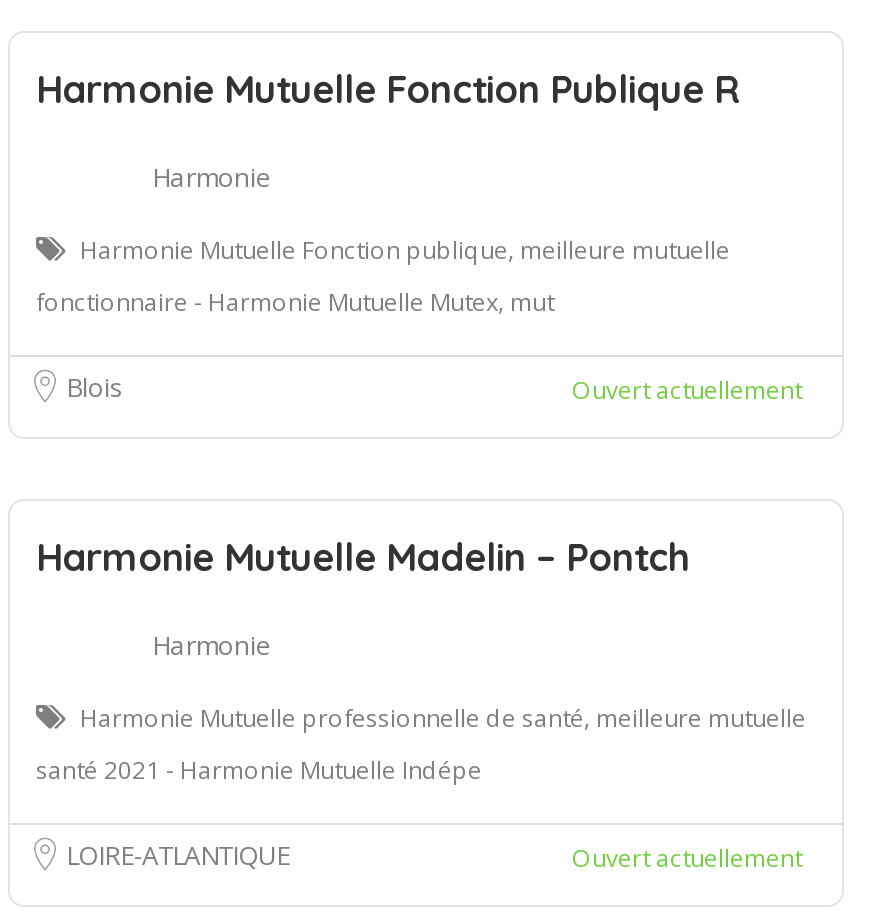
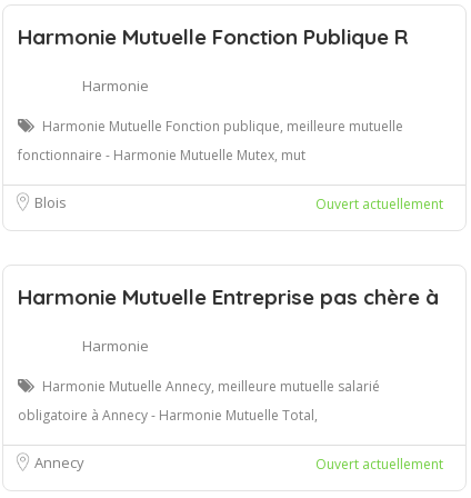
- Harmonie Mutuelle Madelin – Pontch
+ Harmonie Mutuelle Entreprise pas chère à

- Harmonie Mutuelle professionnelle de santé, meilleure mutuelle
+ Harmonie Mutuelle Annecy, meilleure mutuelle salarié

- santé 2021 - Harmonie Mutuelle Indépe
+ obligatoire à Annecy - Harmonie Mutuelle Total,

- LOIRE-ATLANTIQUE
+ Annecy
